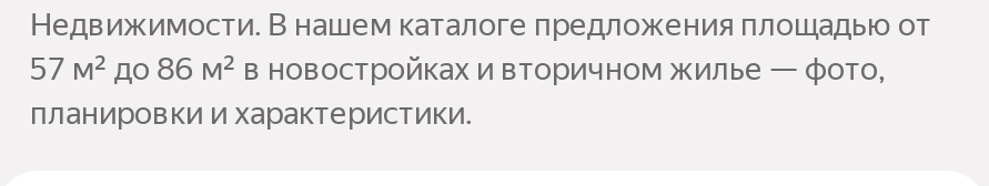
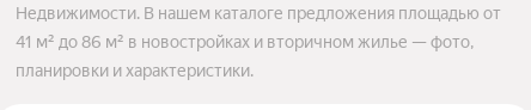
- 57 м² до 86 м² в новостройках и вторичном жилье — фото,
+ 41 м² до 86 м² в новостройках и вторичном жилье — фото,
